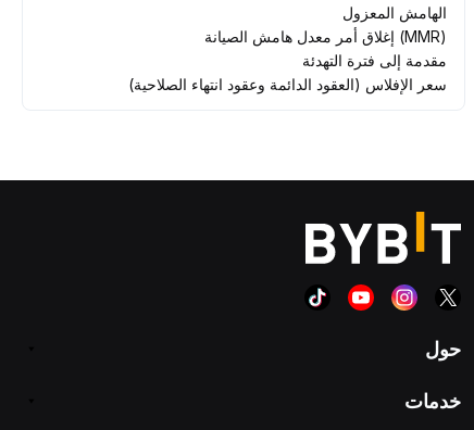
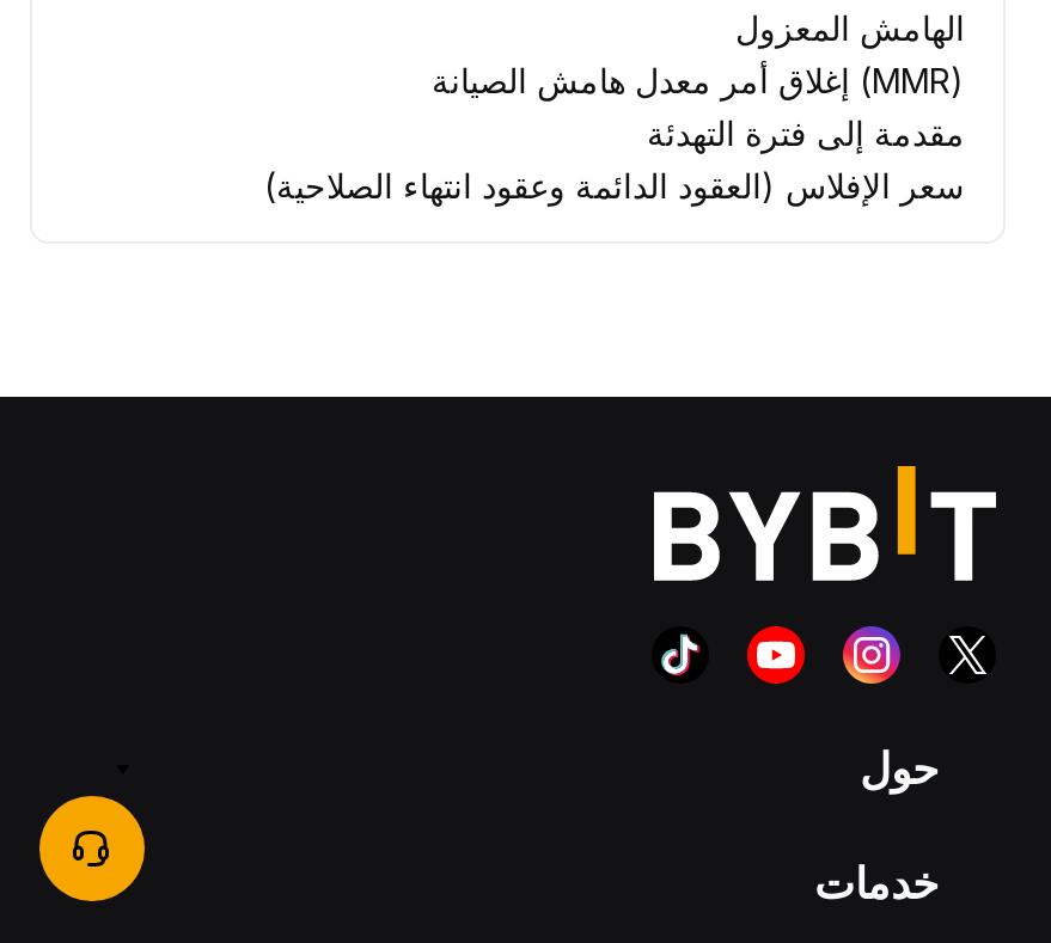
+ [image]
